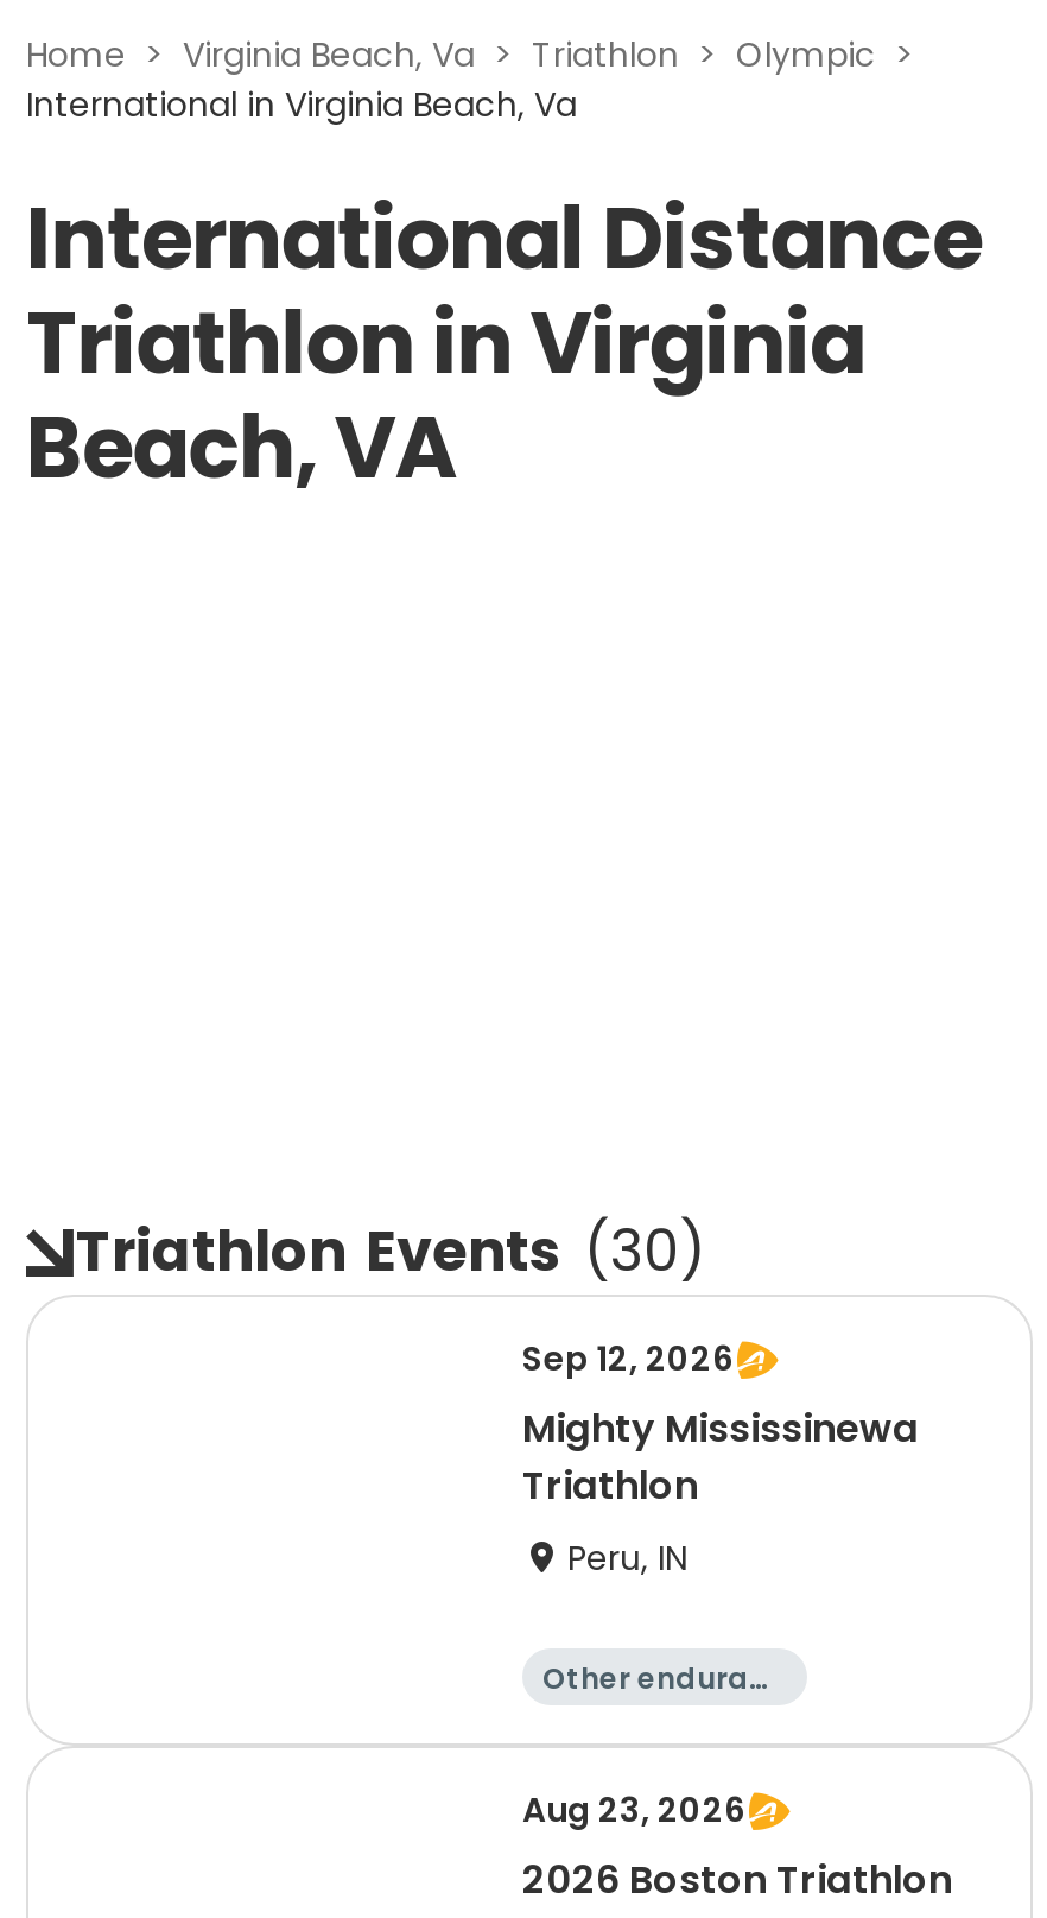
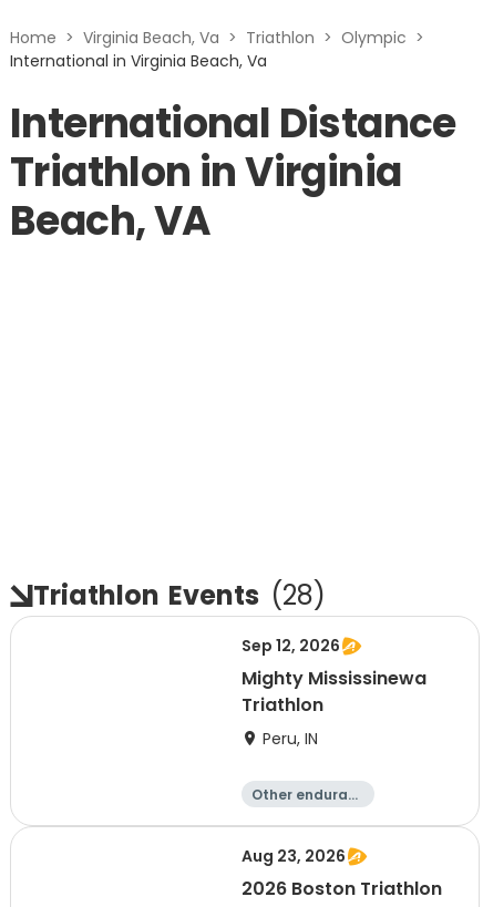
- Triathlon Events (30)
+ Triathlon Events (28)
